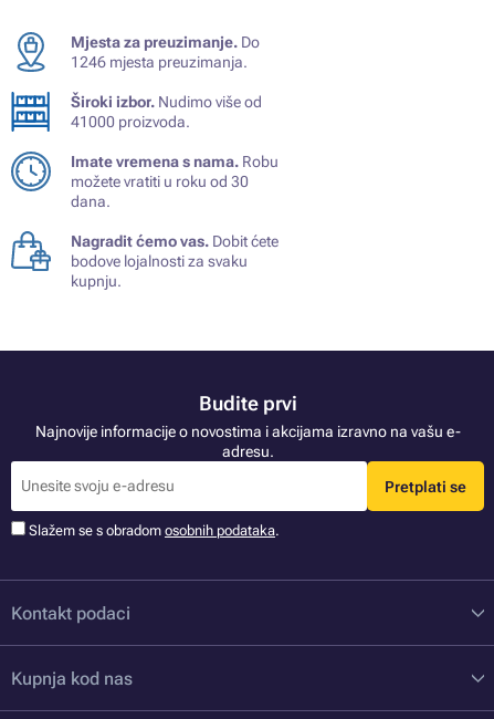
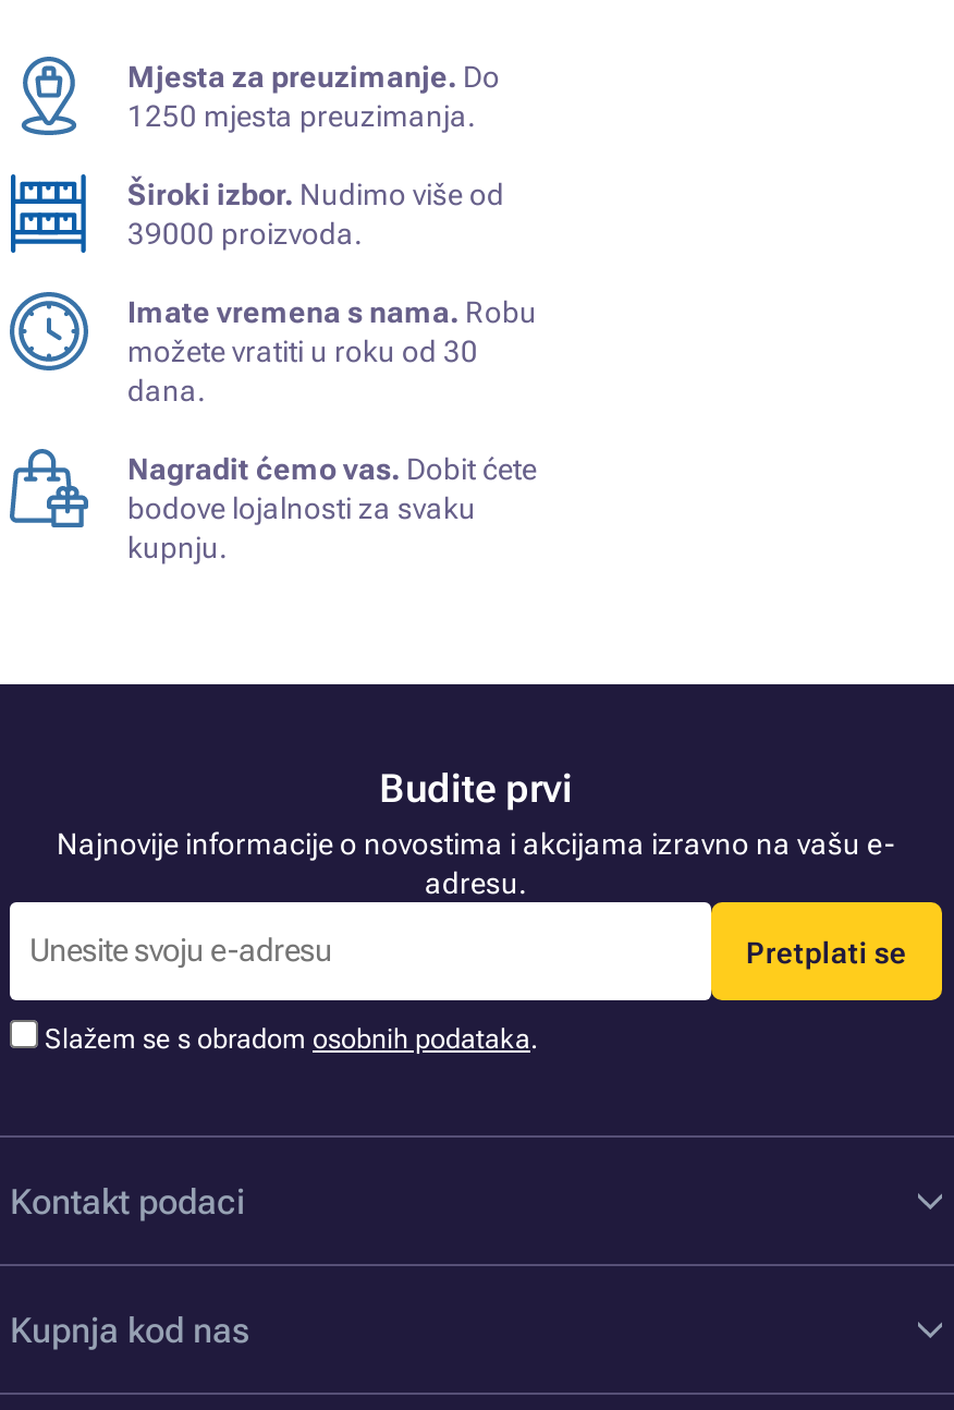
- 1246 mjesta preuzimanja.
+ 1250 mjesta preuzimanja.

- 41000 proizvoda.
+ 39000 proizvoda.
